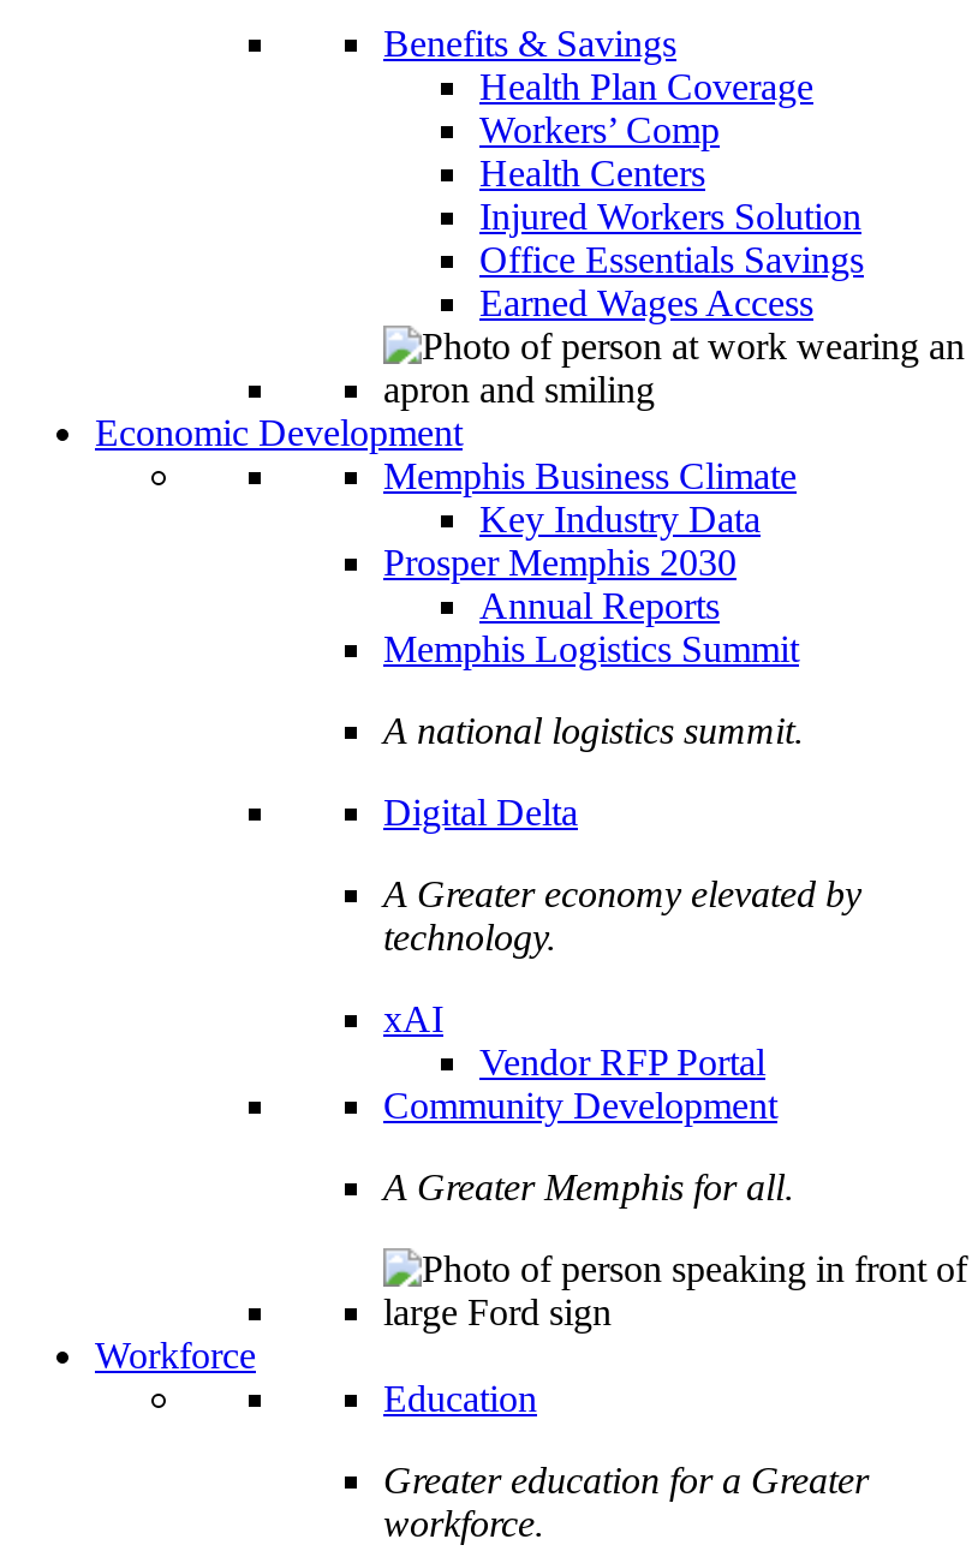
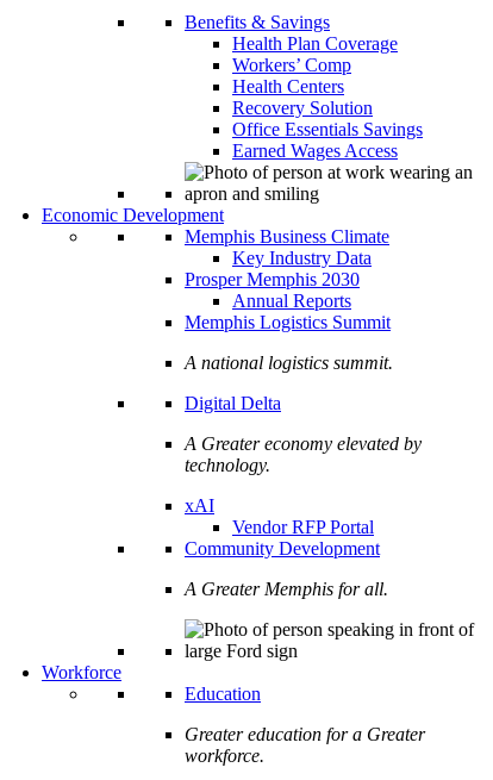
- Injured Workers Solution
+ Recovery Solution
